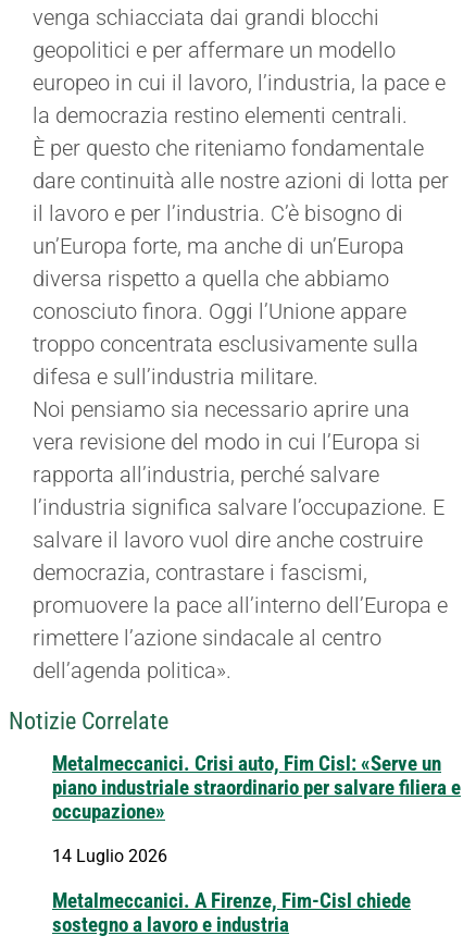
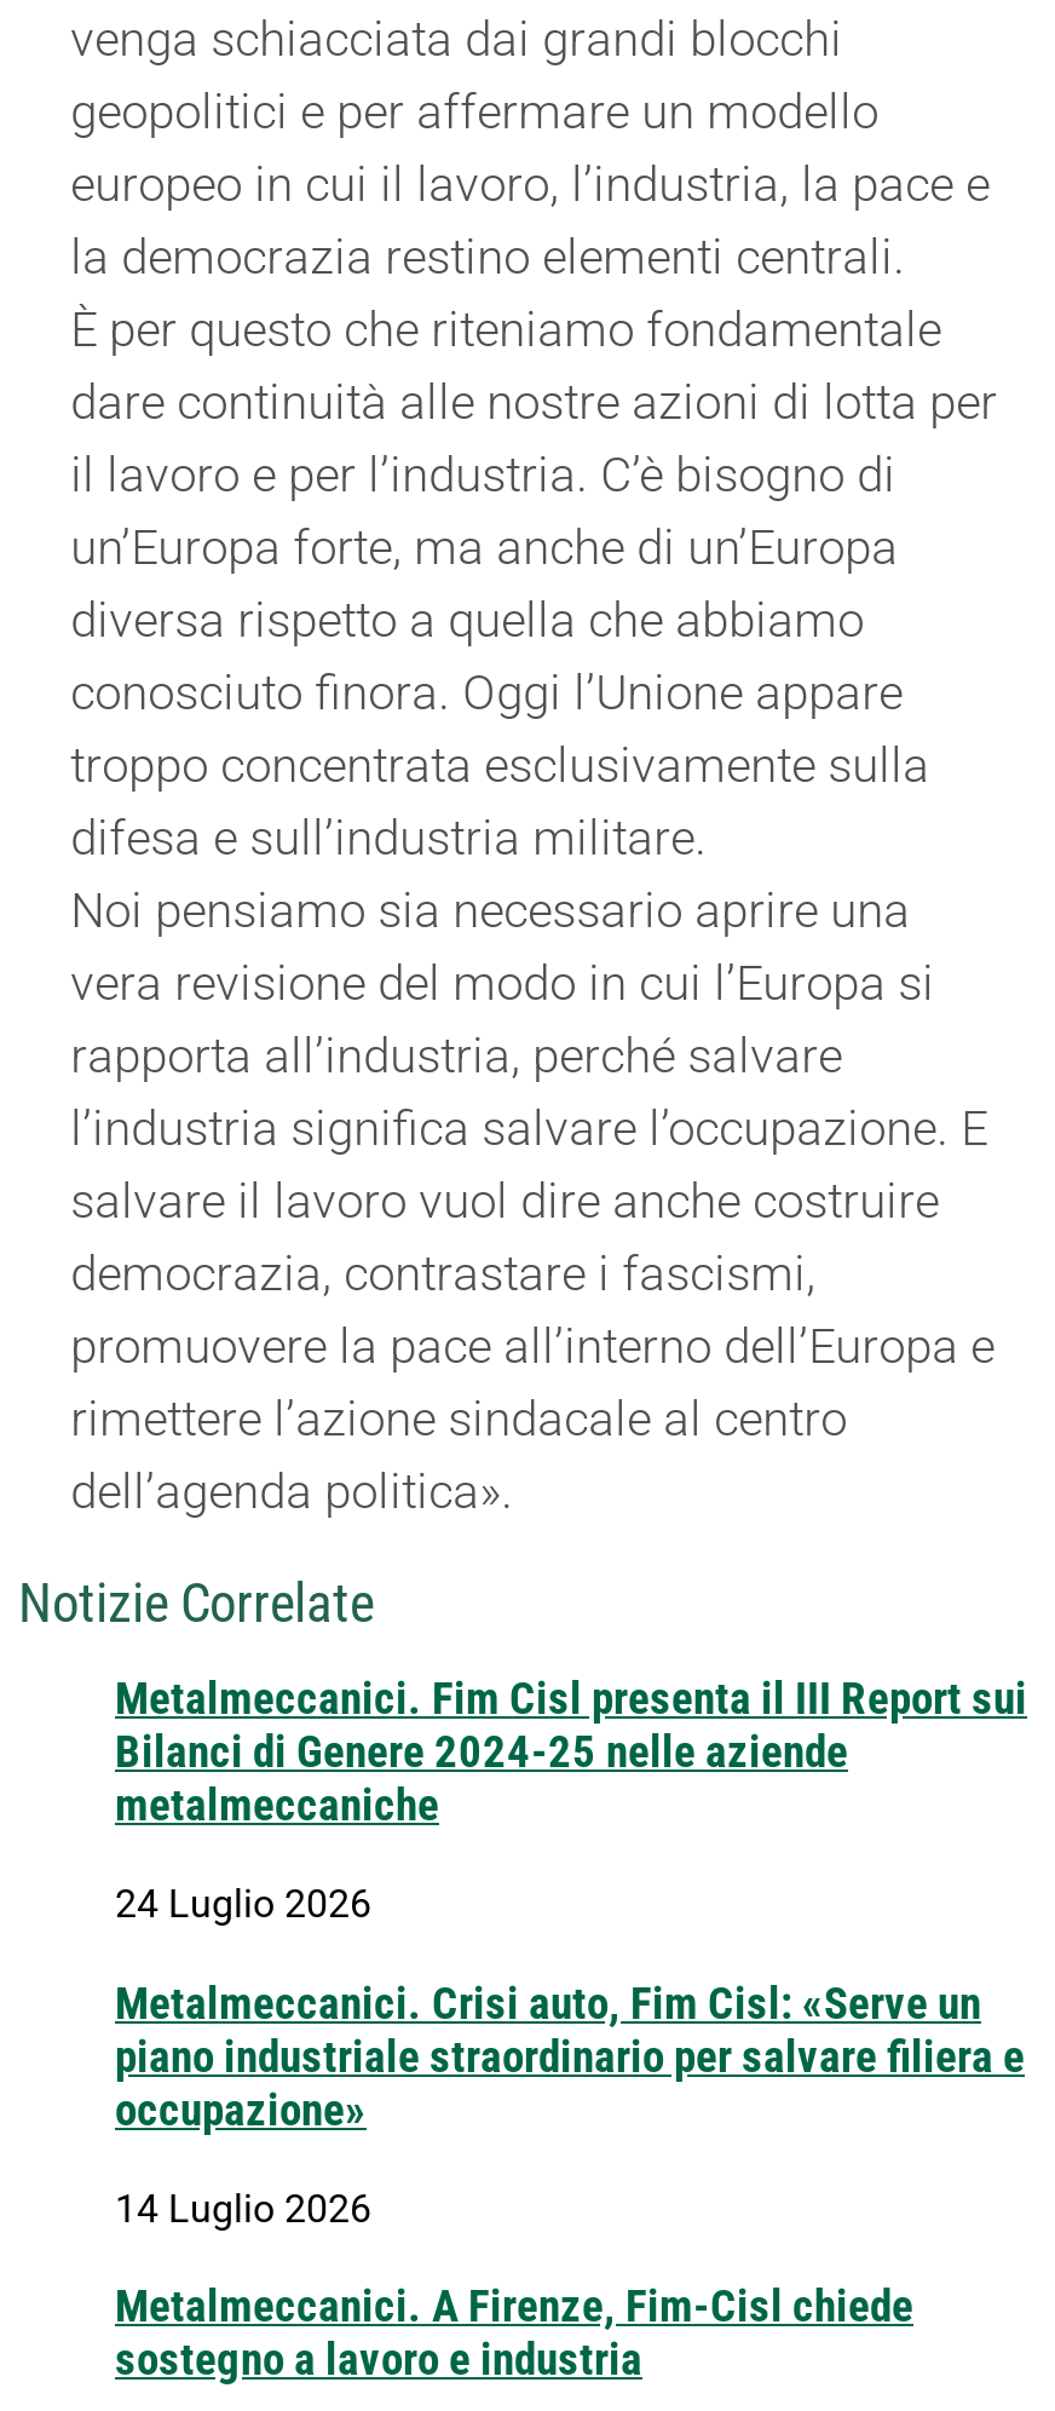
+ Metalmeccanici. Fim Cisl presenta il III Report sui
+ Bilanci di Genere 2024-25 nelle aziende
+ metalmeccaniche
+ 24 Luglio 2026
